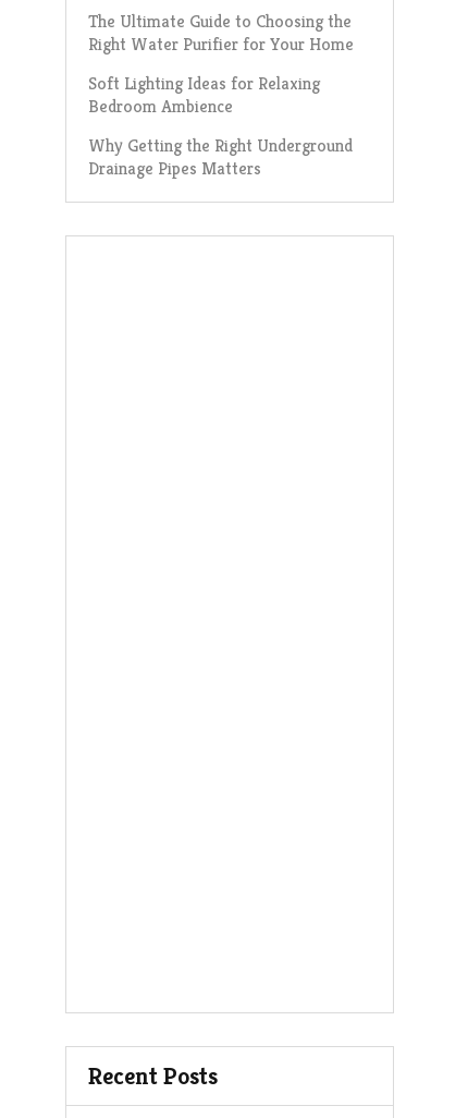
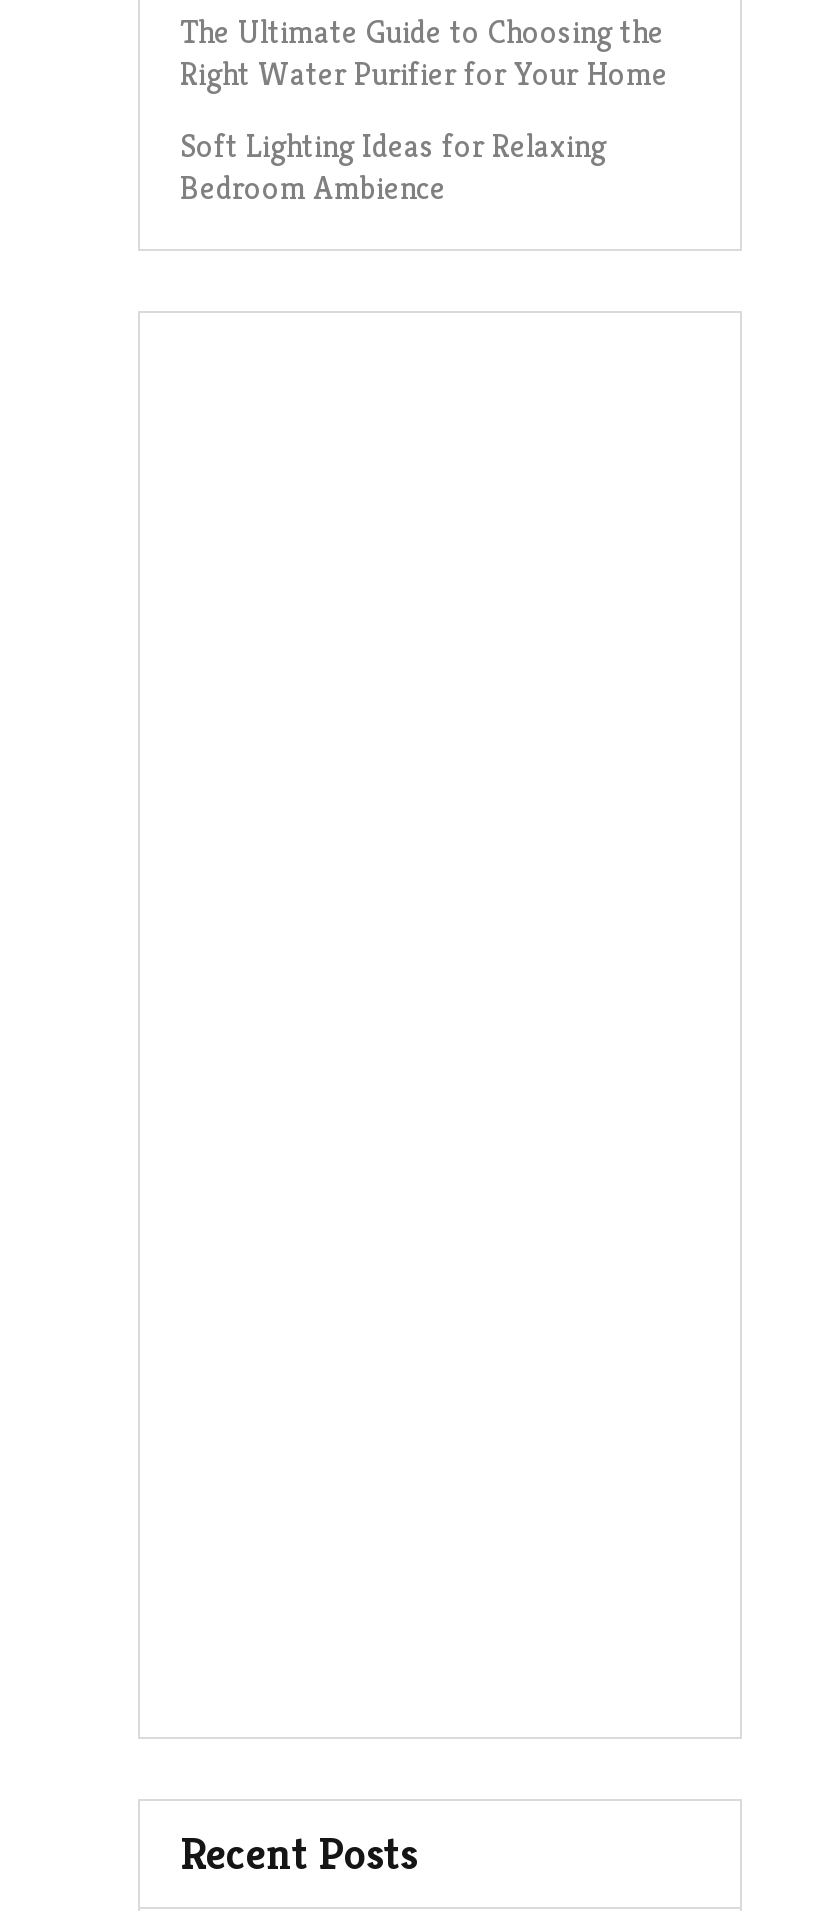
- Why Getting the Right Underground
- Drainage Pipes Matters
